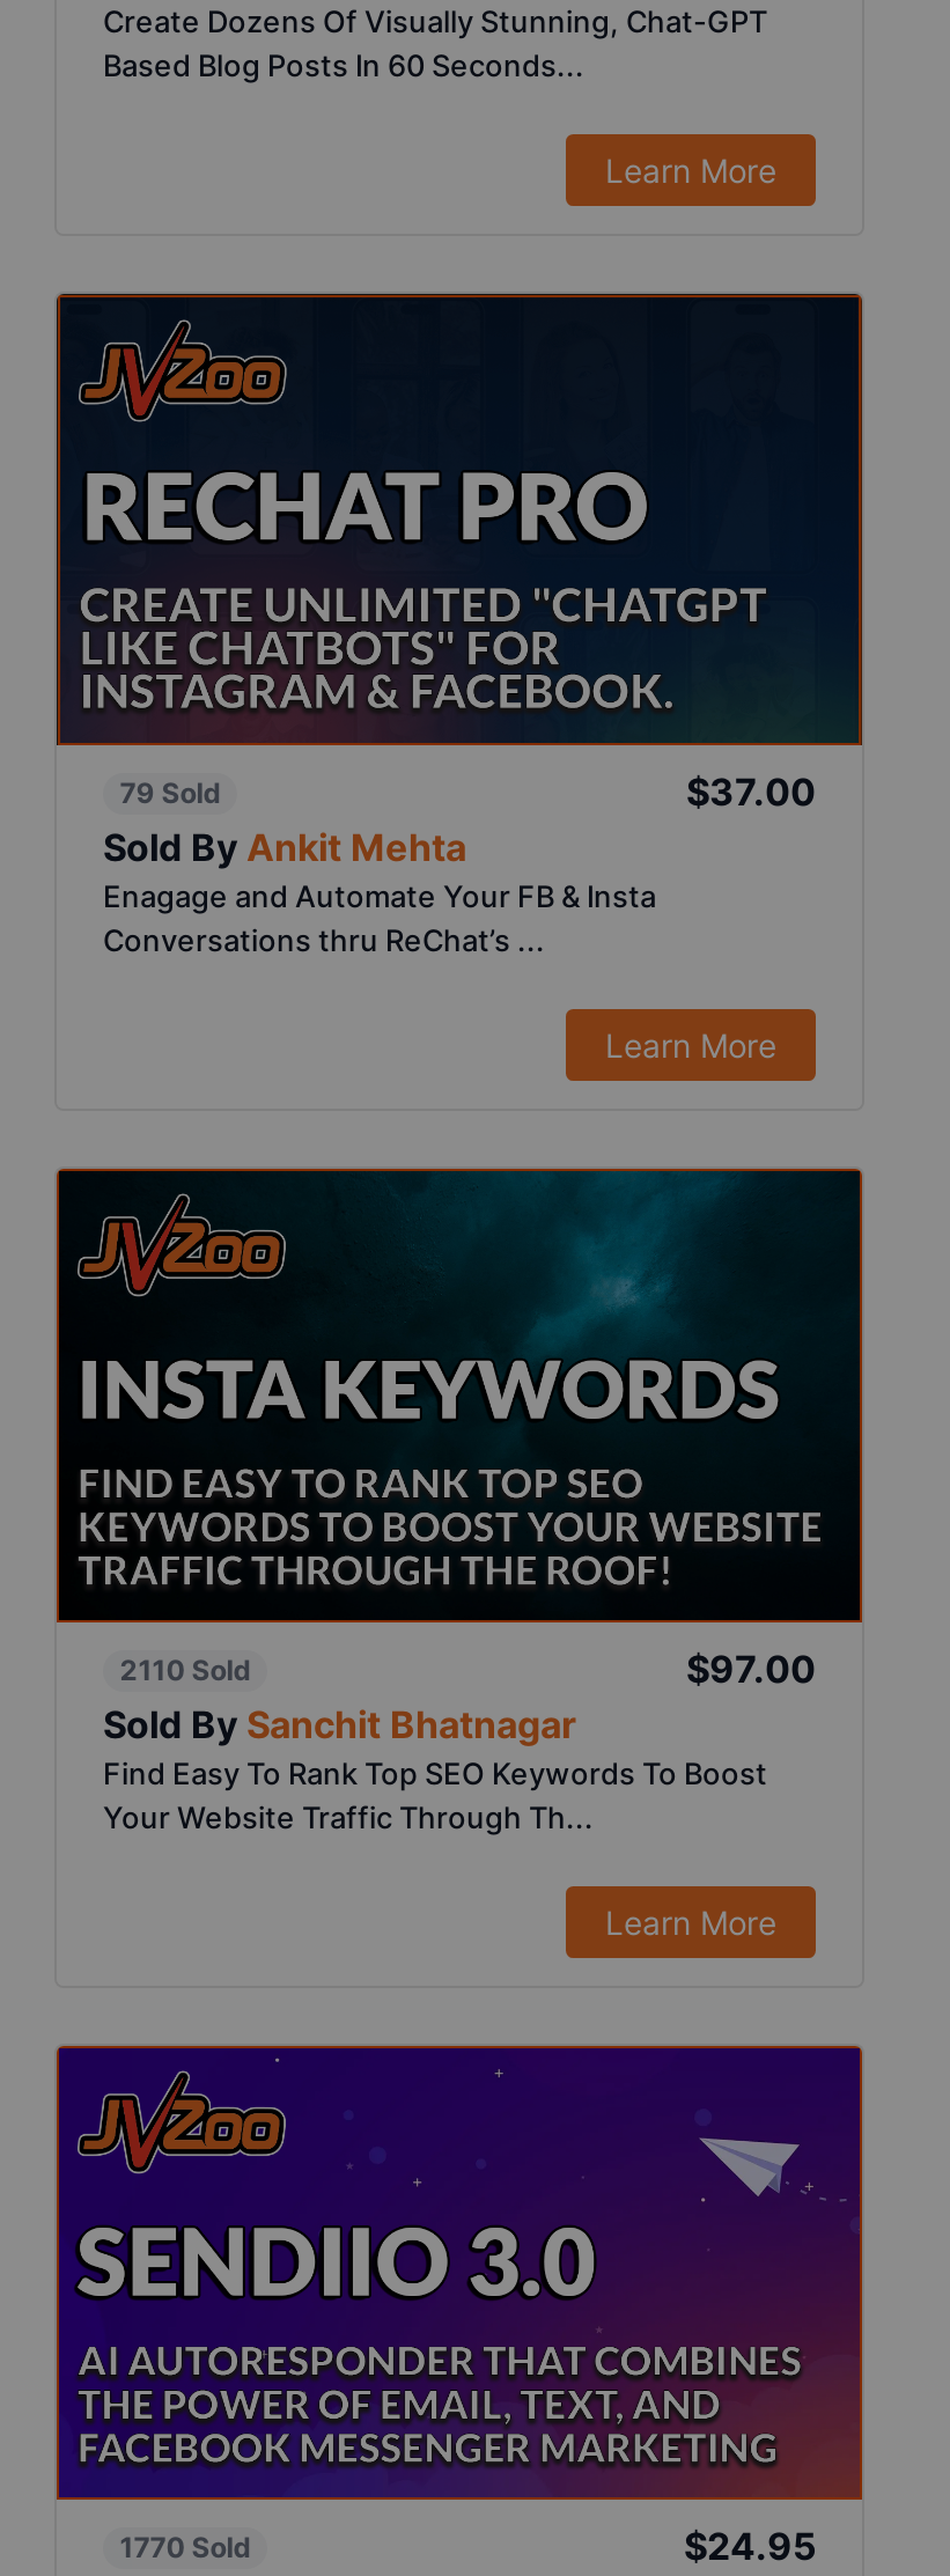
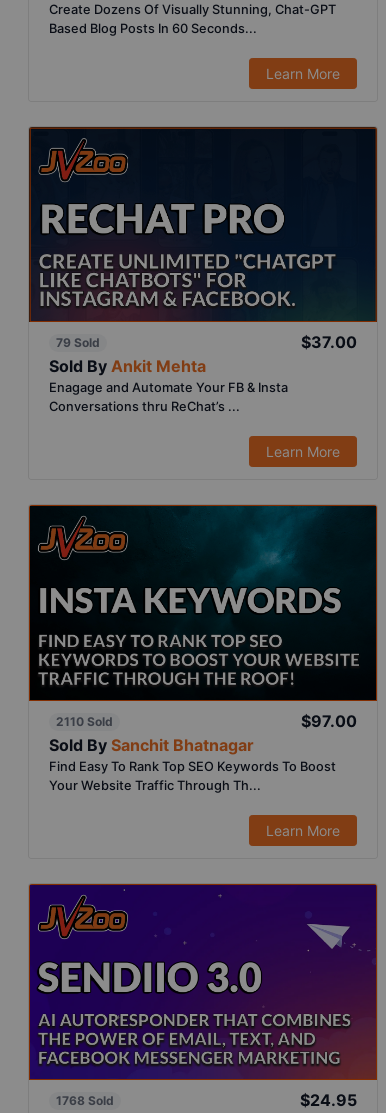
- 1770 Sold
+ 1768 Sold
